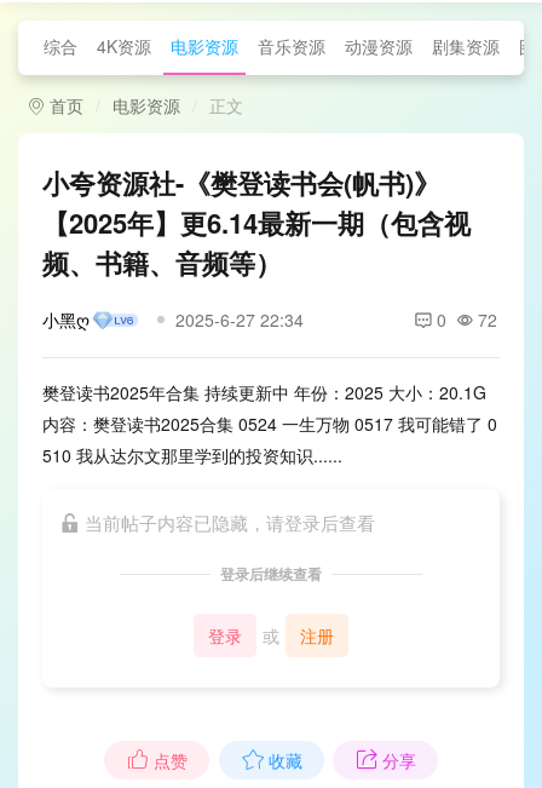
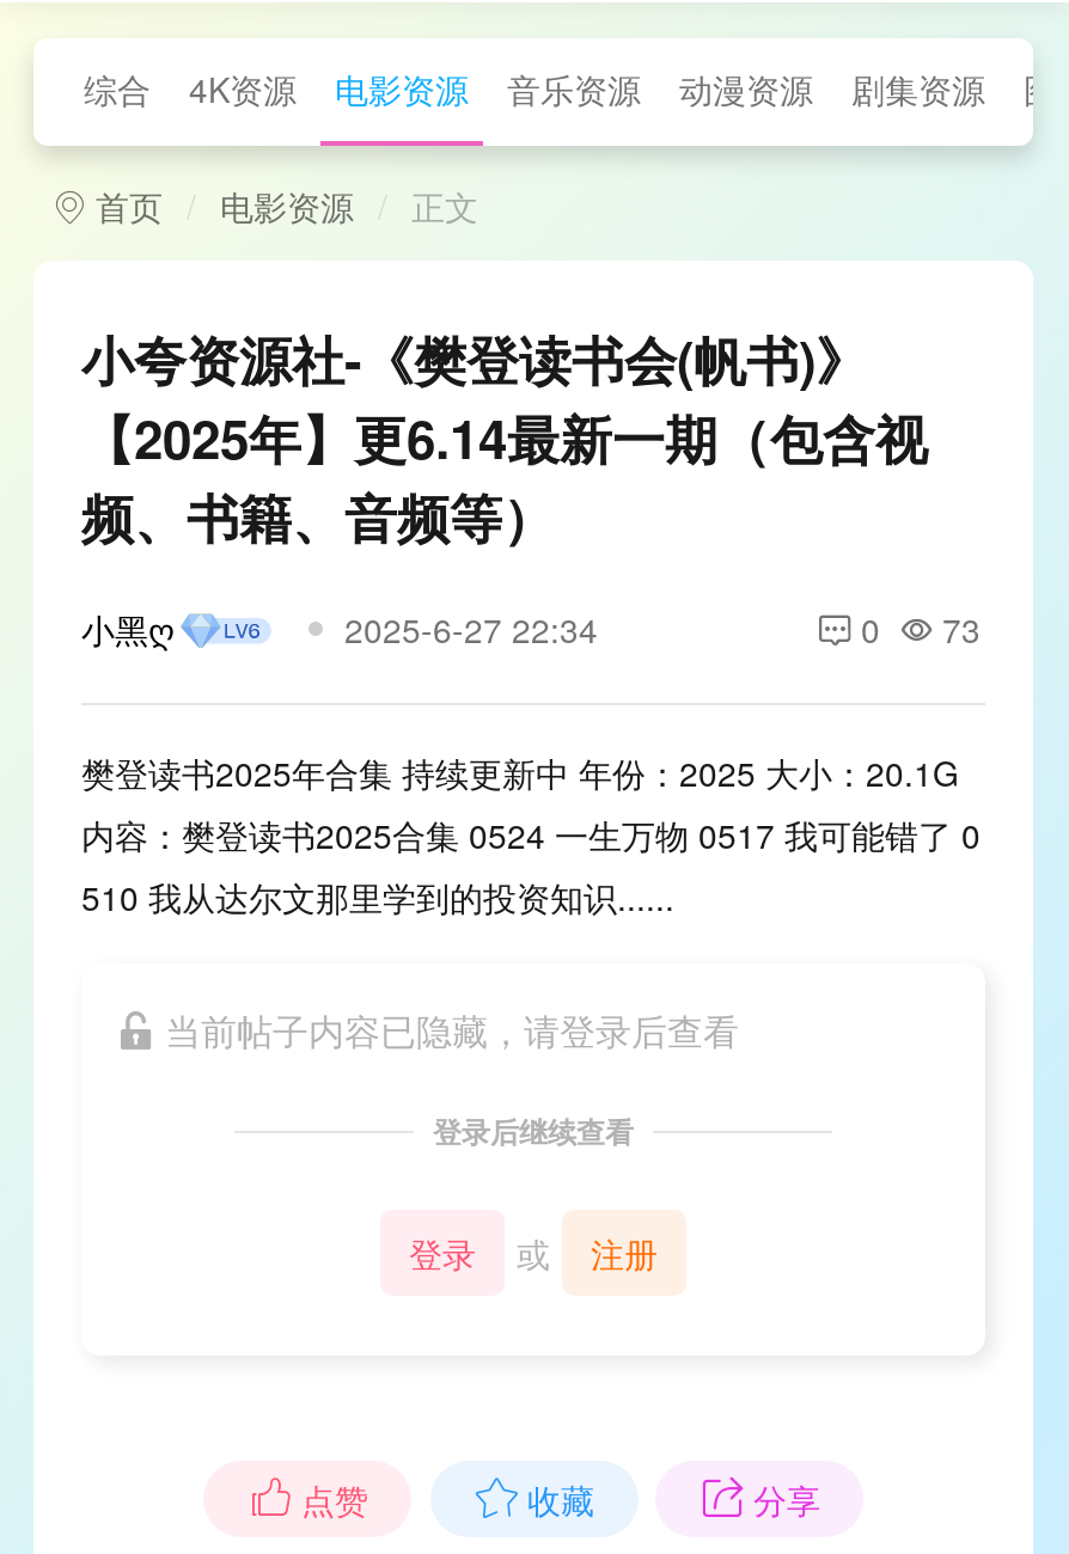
- 72
+ 73
